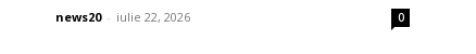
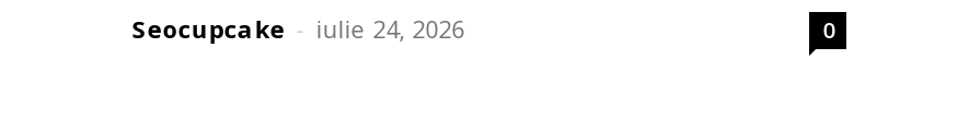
- news20 - iulie 22, 2026
+ Seocupcake - iulie 24, 2026
